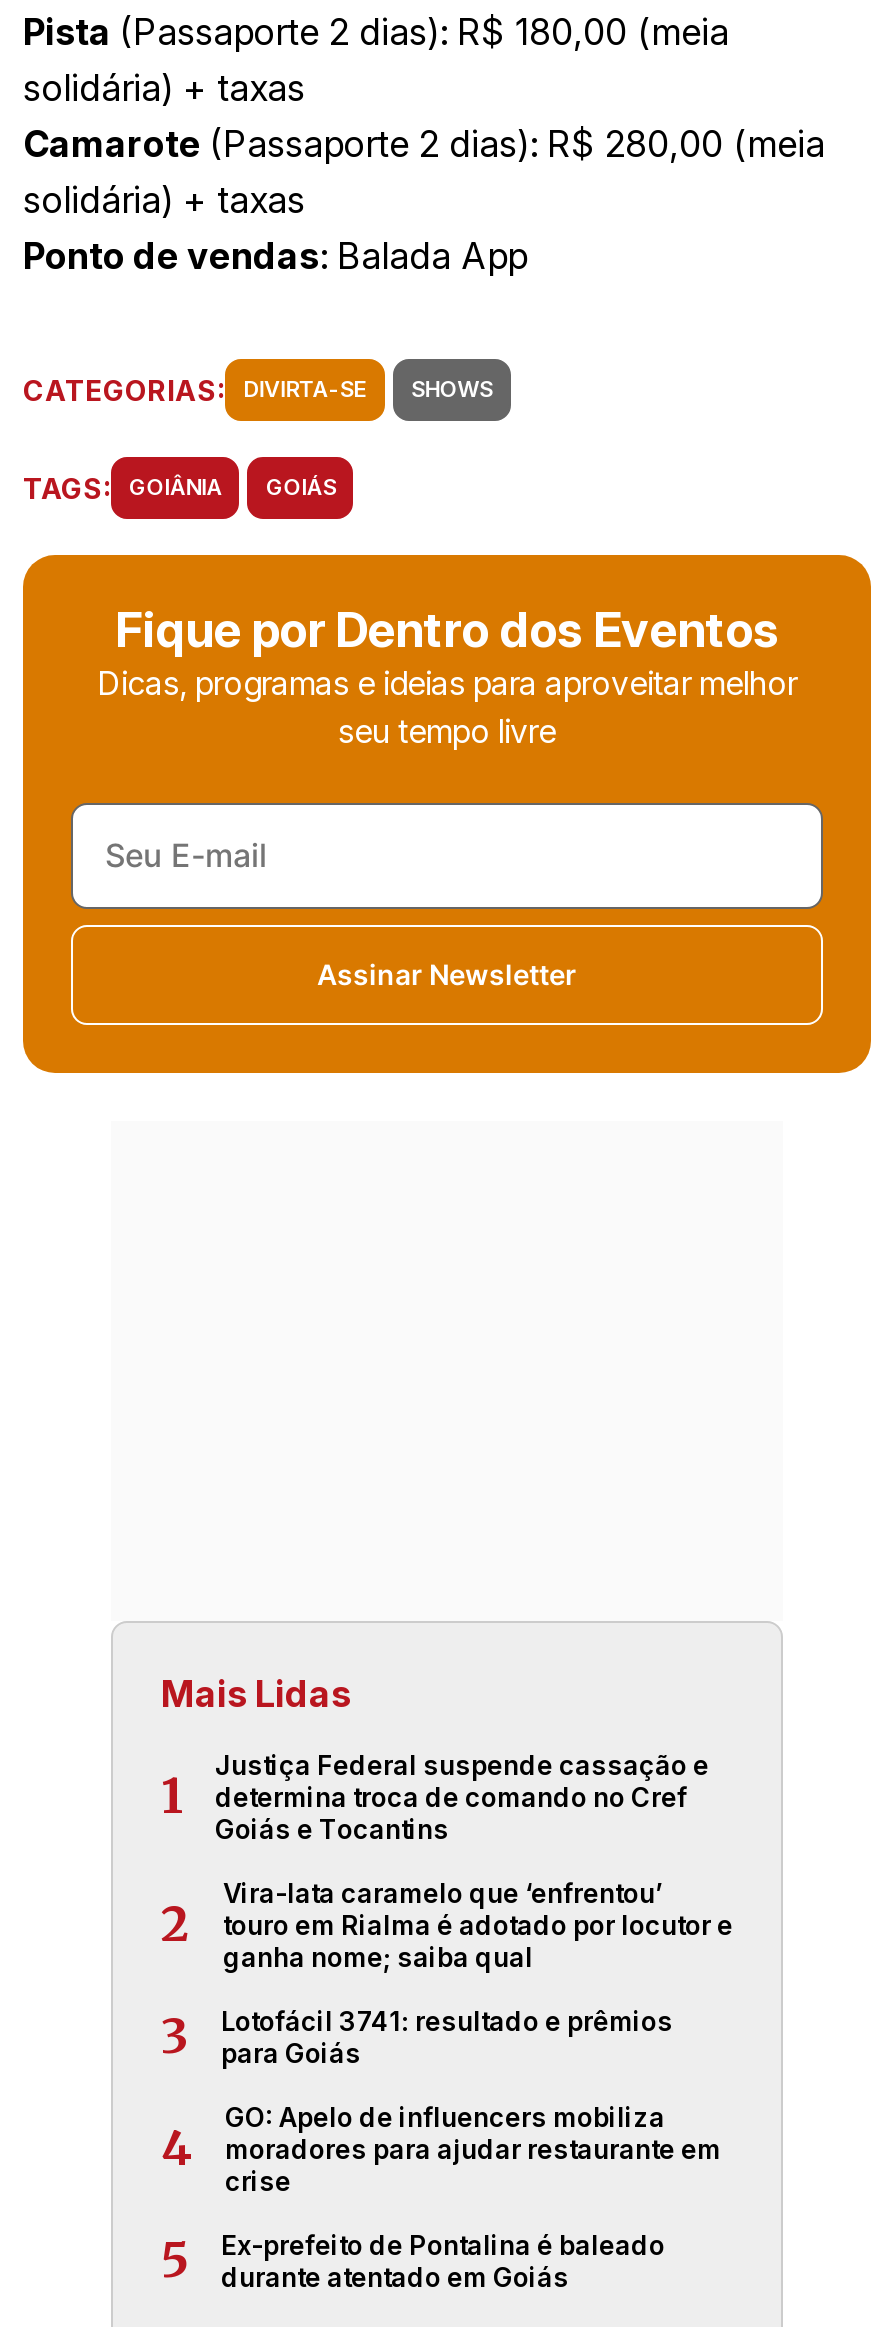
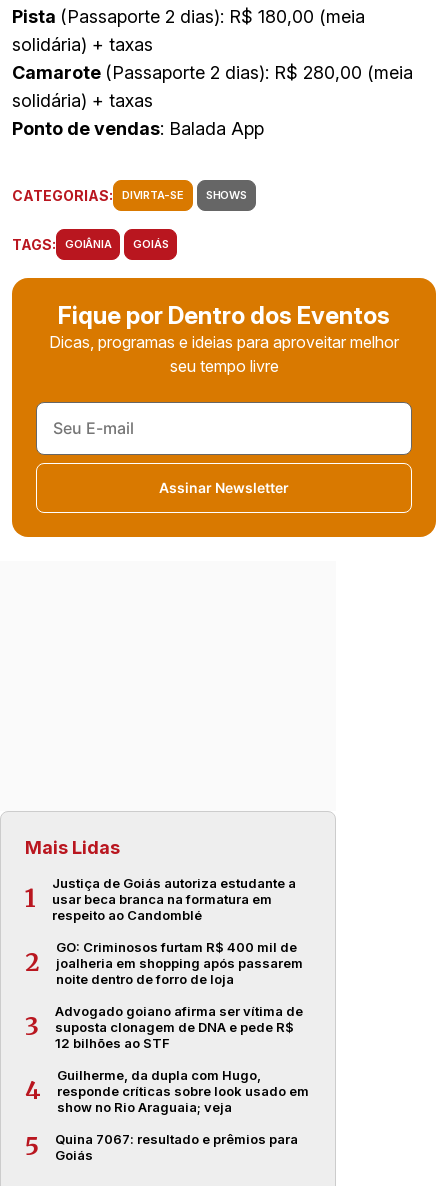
- Justiça Federal suspende cassação e
- determina troca de comando no Cref
- Goiás e Tocantins
+ Justiça de Goiás autoriza estudante a
+ usar beca branca na formatura em
+ respeito ao Candomblé

- Vira-lata caramelo que ‘enfrentou’
- touro em Rialma é adotado por locutor e
- ganha nome; saiba qual
+ GO: Criminosos furtam R$ 400 mil de
+ joalheria em shopping após passarem
+ noite dentro de forro de loja

- Lotofácil 3741: resultado e prêmios
- para Goiás
+ Advogado goiano afirma ser vítima de
+ suposta clonagem de DNA e pede R$
+ 12 bilhões ao STF

- GO: Apelo de influencers mobiliza
- moradores para ajudar restaurante em
- crise
+ Guilherme, da dupla com Hugo,
+ responde críticas sobre look usado em
+ show no Rio Araguaia; veja

- Ex-prefeito de Pontalina é baleado
- durante atentado em Goiás
+ Quina 7067: resultado e prêmios para
+ Goiás
